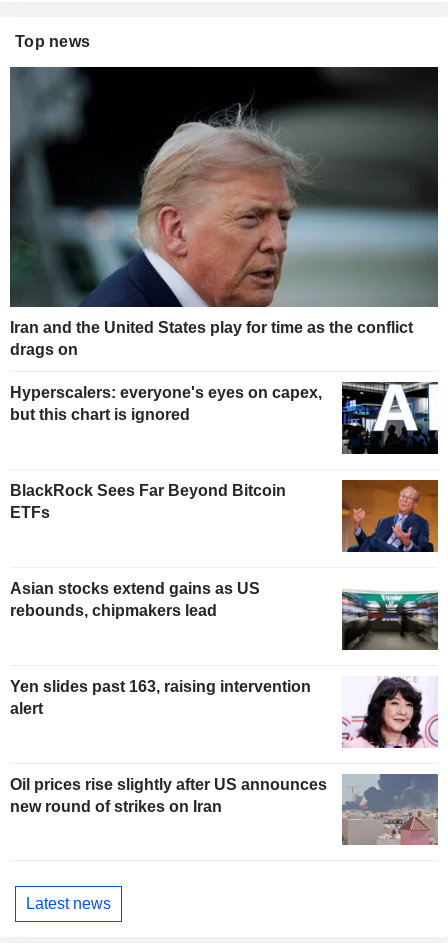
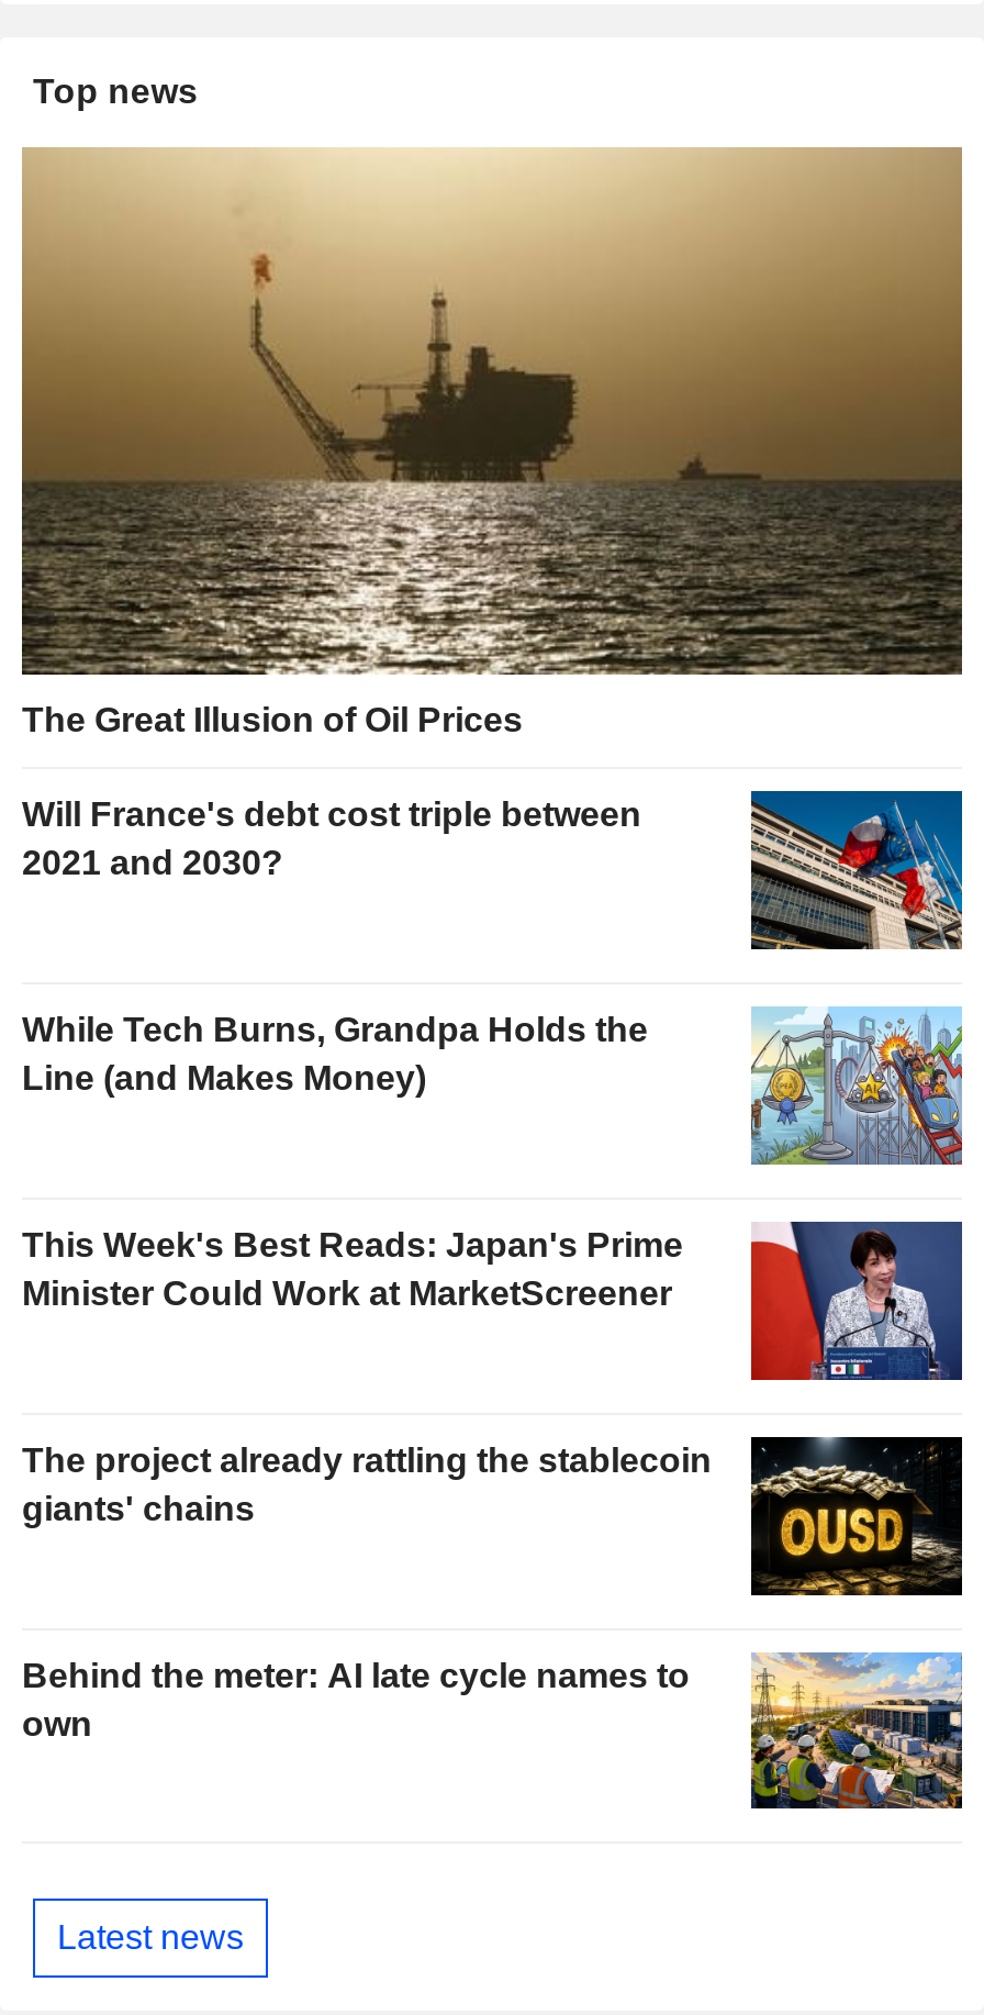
- [image]
- Iran and the United States play for time as the conflict
- drags on
+ [image]
+ The Great Illusion of Oil Prices

- Hyperscalers: everyone's eyes on capex,
- but this chart is ignored
+ Will France's debt cost triple between
+ 2021 and 2030?

- [image]
+ [image]

- BlackRock Sees Far Beyond Bitcoin
- ETFs
+ While Tech Burns, Grandpa Holds the
+ Line (and Makes Money)

- [image]
+ [image]

- Asian stocks extend gains as US
- rebounds, chipmakers lead
+ This Week's Best Reads: Japan's Prime
+ Minister Could Work at MarketScreener

- [image]
+ [image]

- [image]
- Yen slides past 163, raising intervention
- alert
+ [image]
+ The project already rattling the stablecoin
+ giants' chains

- [image]
- Oil prices rise slightly after US announces
- new round of strikes on Iran
+ [image]
+ Behind the meter: AI late cycle names to
+ own
